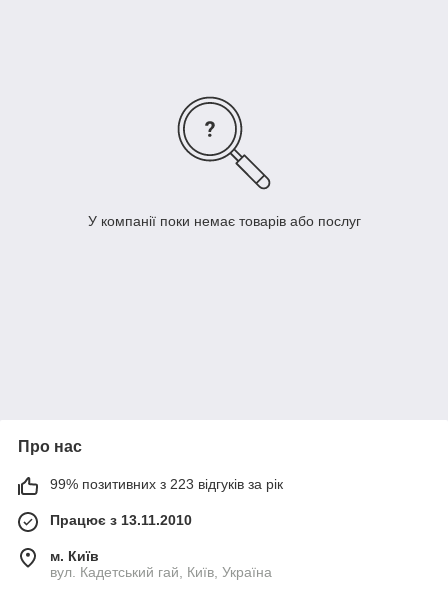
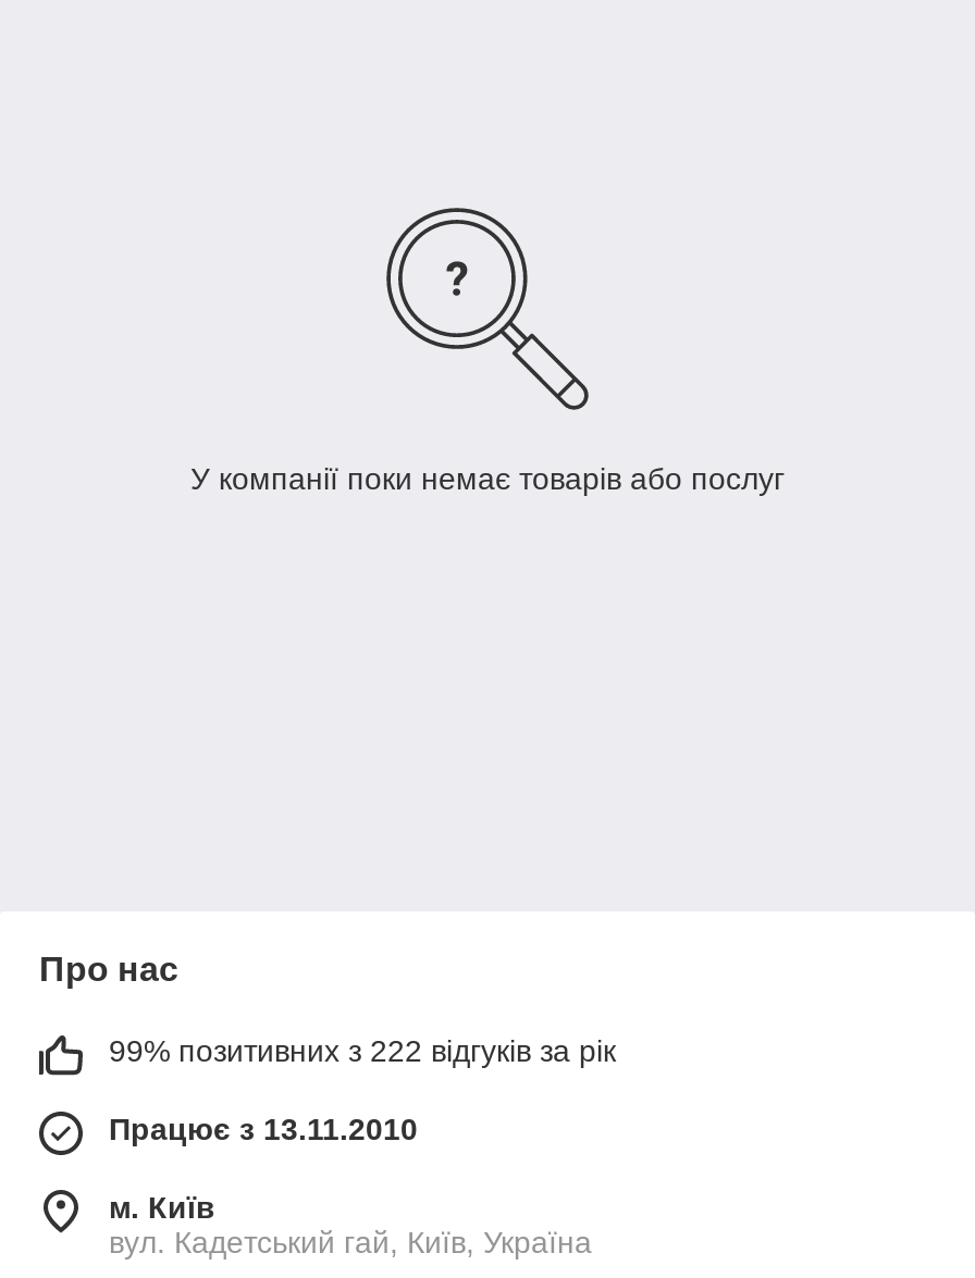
- 99% позитивних з 223 відгуків за рік
+ 99% позитивних з 222 відгуків за рік
